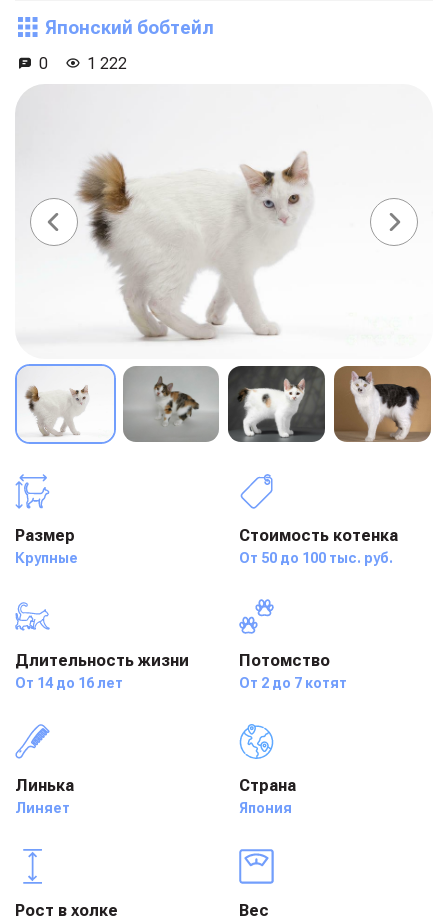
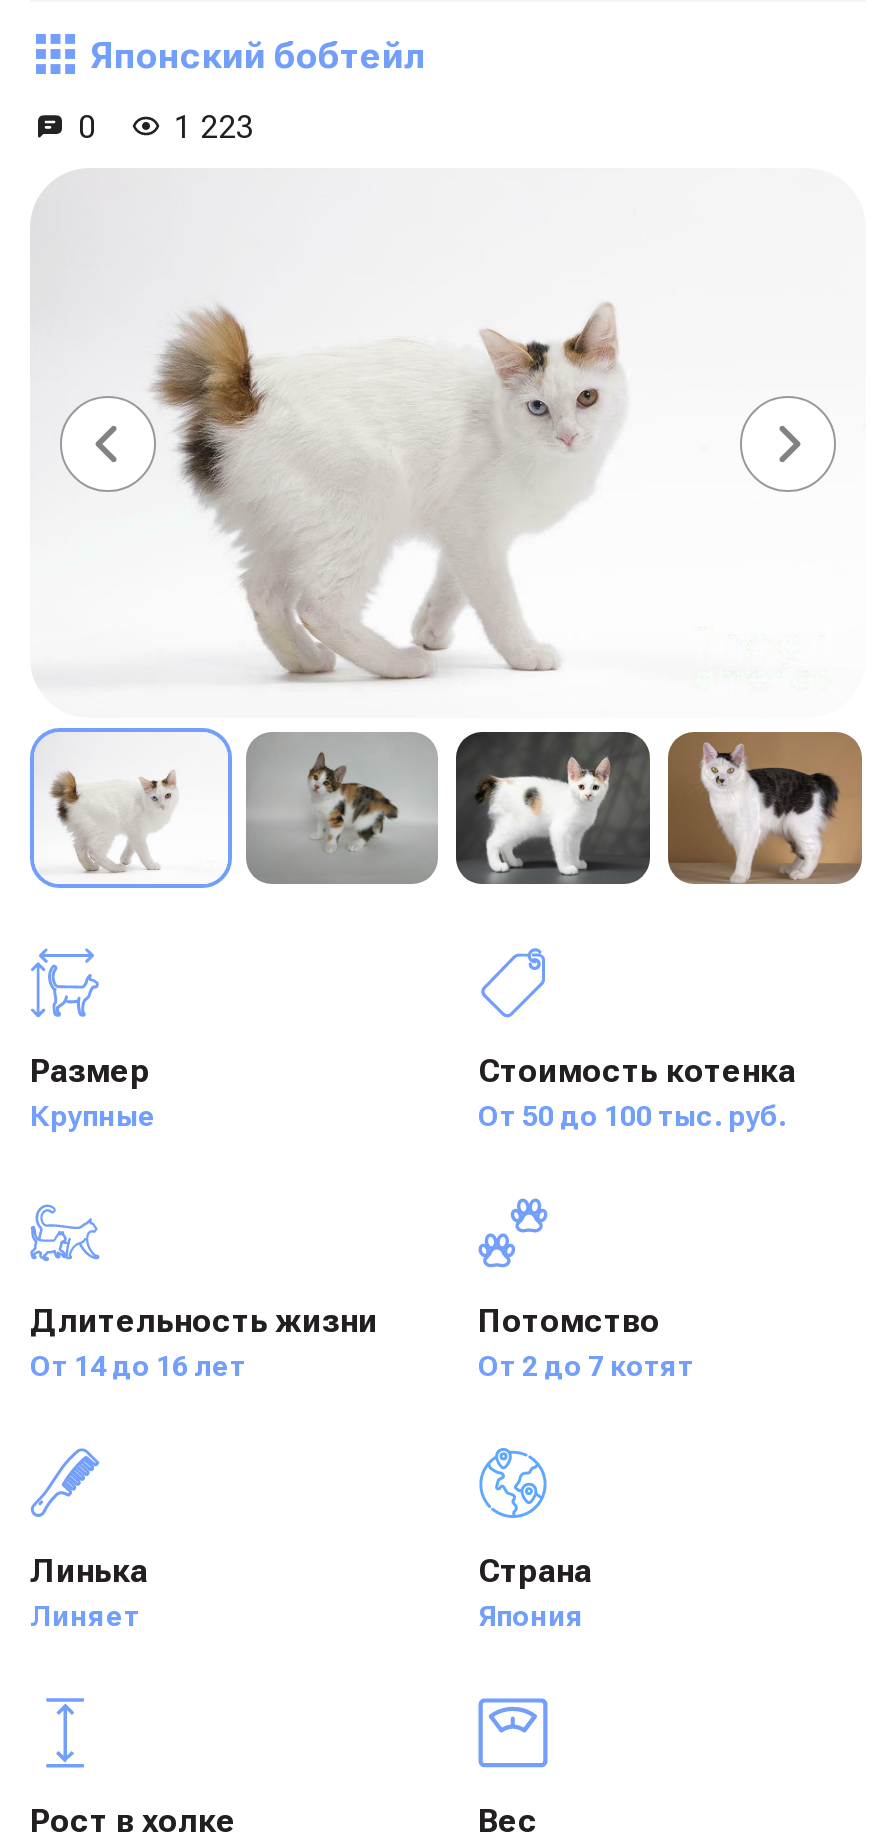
- 1 222
+ 1 223
